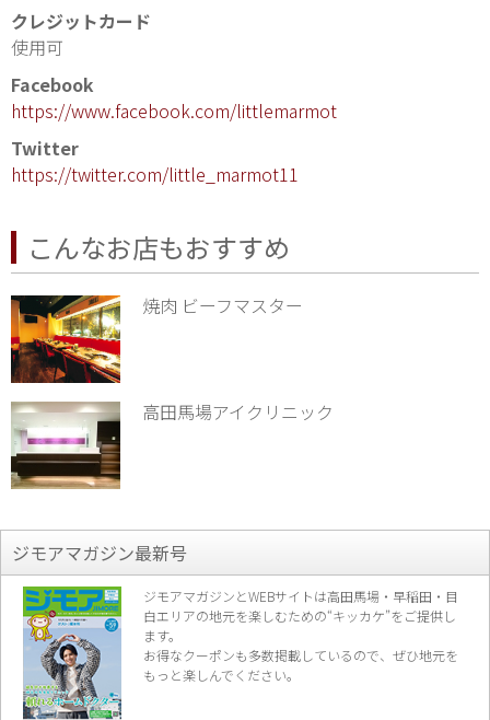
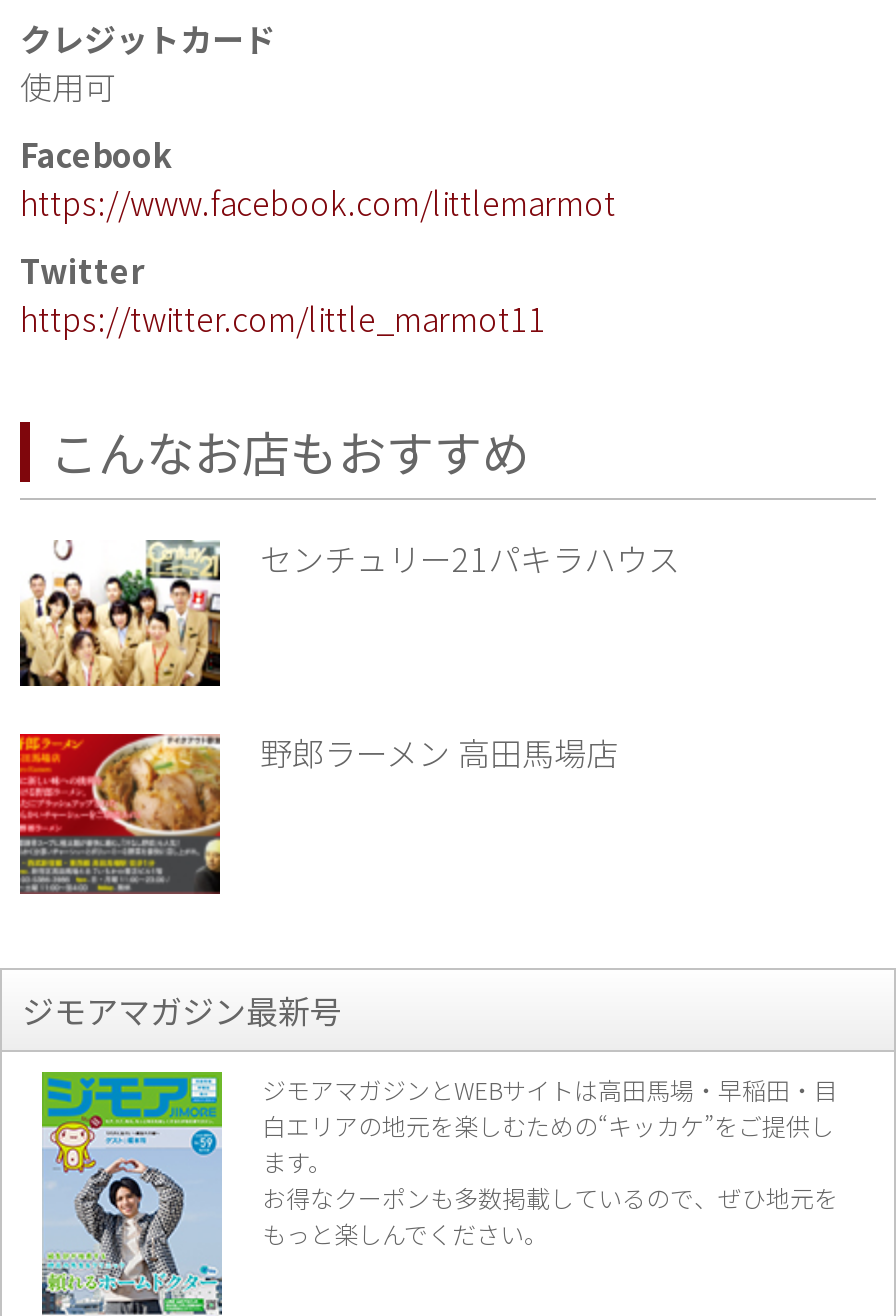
- [image]
- 焼肉 ビーフマスター
+ [image]
+ センチュリー21パキラハウス

- [image]
- 高田馬場アイクリニック
+ [image]
+ 野郎ラーメン 高田馬場店
